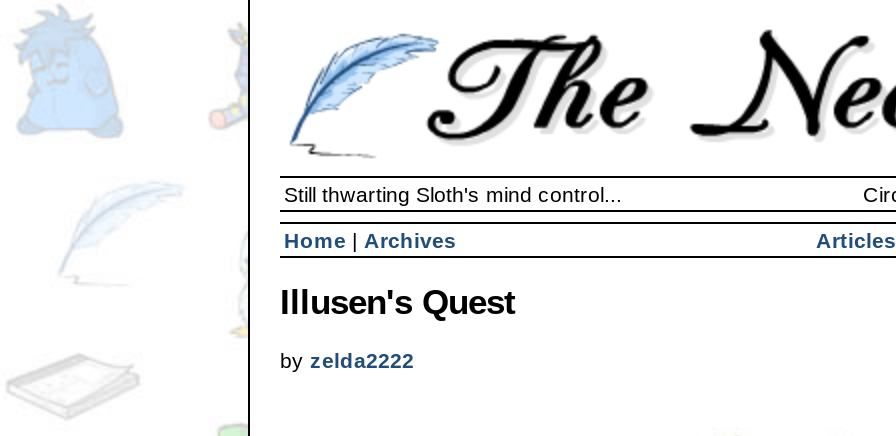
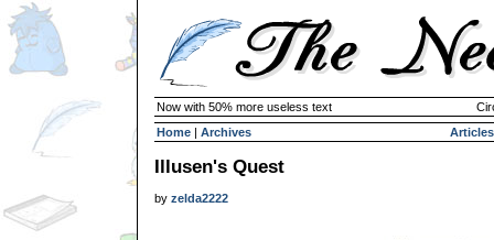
- Still thwarting Sloth's mind control...
+ Now with 50% more useless text
